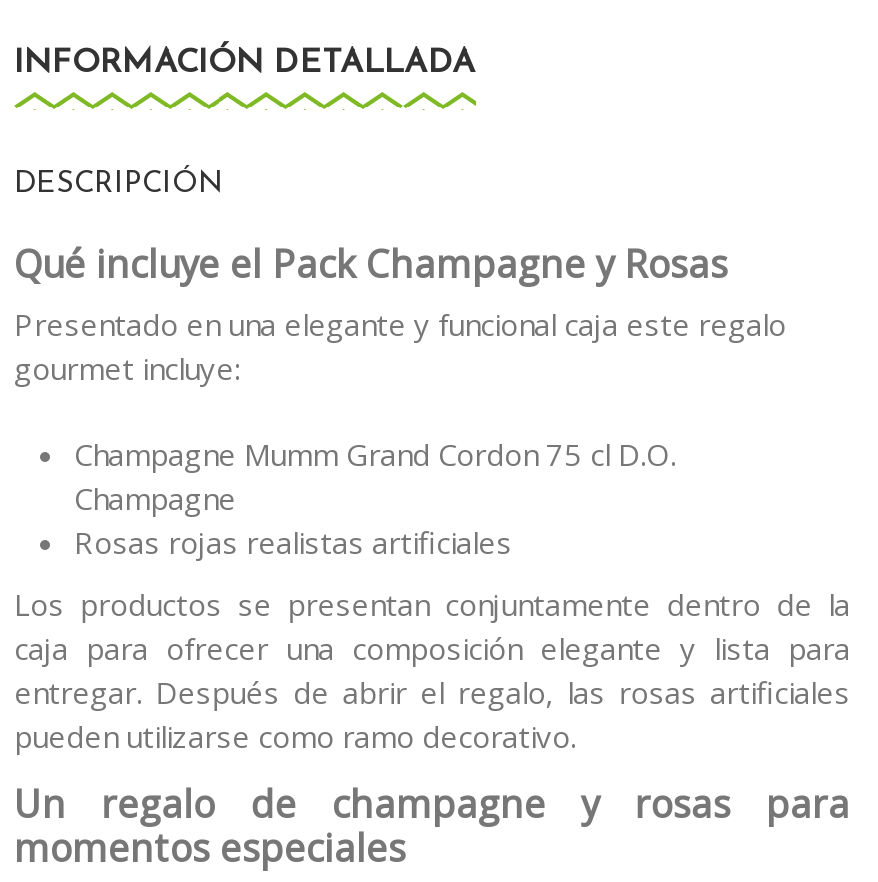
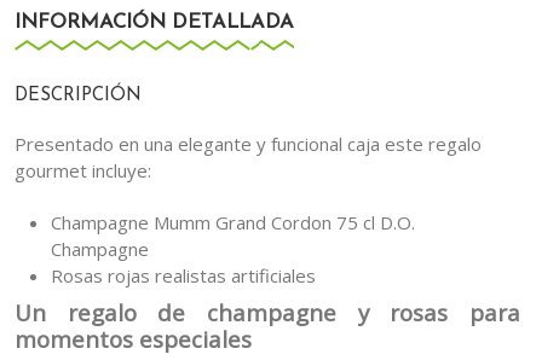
- Qué incluye el Pack Champagne y Rosas

- Los productos se presentan conjuntamente dentro de la
- caja para ofrecer una composición elegante y lista para
- entregar. Después de abrir el regalo, las rosas artificiales
- pueden utilizarse como ramo decorativo.
